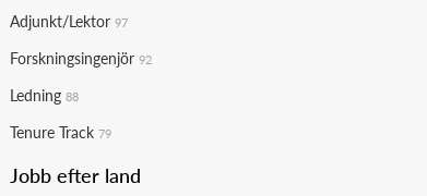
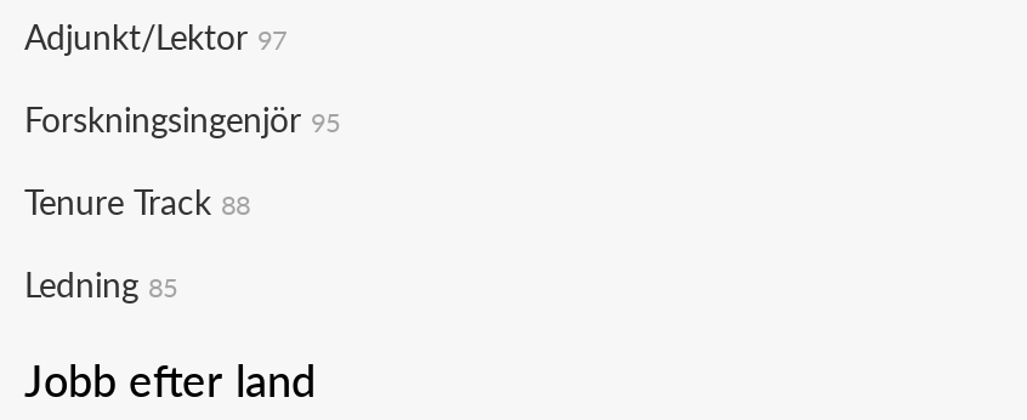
- Forskningsingenjör 92
+ Forskningsingenjör 95

- Ledning 88
+ Tenure Track 88

- Tenure Track 79
+ Ledning 85
